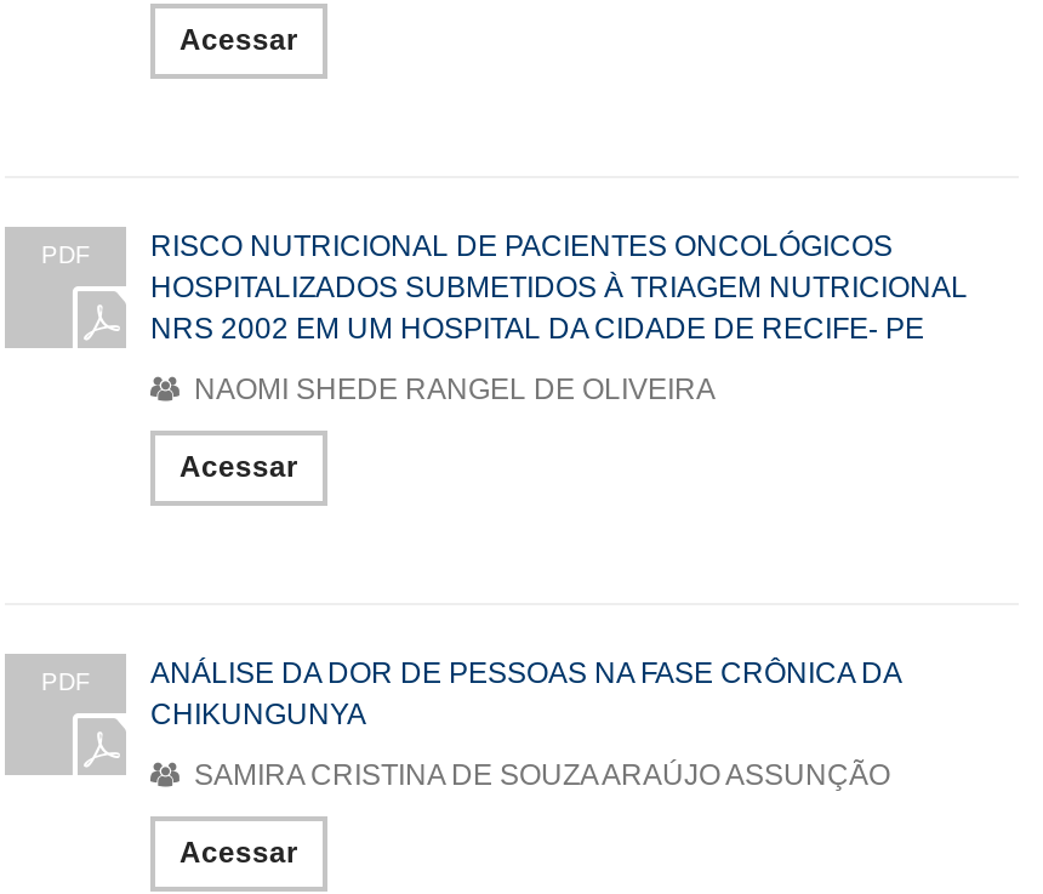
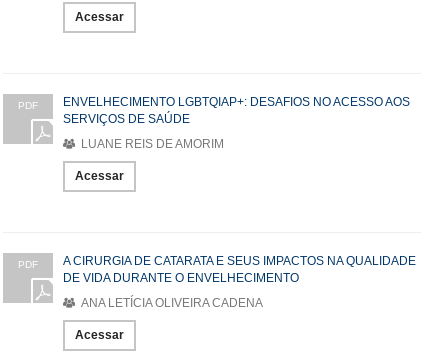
- RISCO NUTRICIONAL DE PACIENTES ONCOLÓGICOS
- HOSPITALIZADOS SUBMETIDOS À TRIAGEM NUTRICIONAL
- NRS 2002 EM UM HOSPITAL DA CIDADE DE RECIFE- PE
+ ENVELHECIMENTO LGBTQIAP+: DESAFIOS NO ACESSO AOS
+ SERVIÇOS DE SAÚDE

- NAOMI SHEDE RANGEL DE OLIVEIRA
+ LUANE REIS DE AMORIM

- ANÁLISE DA DOR DE PESSOAS NA FASE CRÔNICA DA
- CHIKUNGUNYA
+ A CIRURGIA DE CATARATA E SEUS IMPACTOS NA QUALIDADE
+ DE VIDA DURANTE O ENVELHECIMENTO

- SAMIRA CRISTINA DE SOUZA ARAÚJO ASSUNÇÃO
+ ANA LETÍCIA OLIVEIRA CADENA
